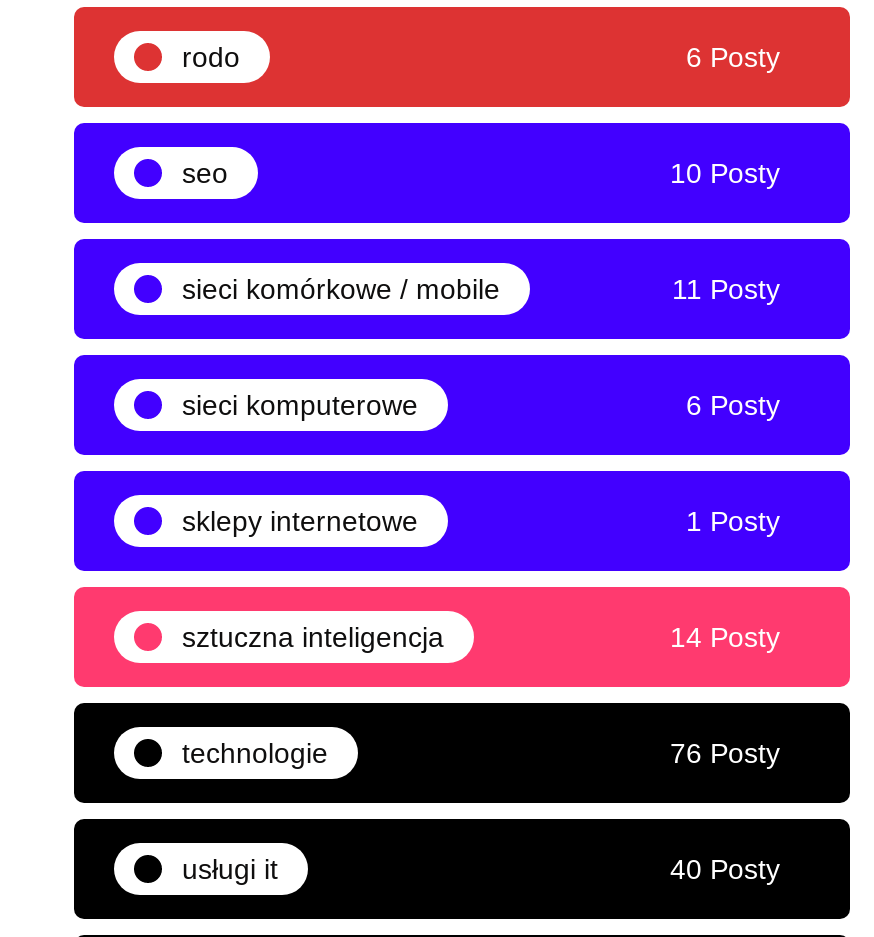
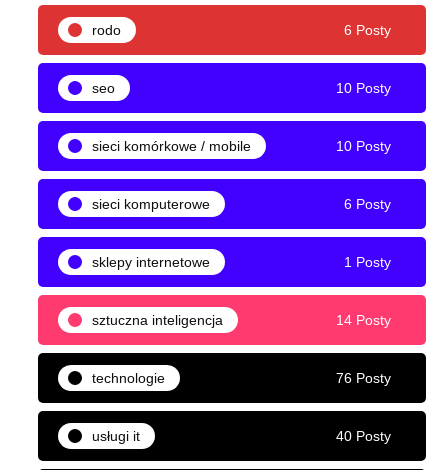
- 11 Posty
+ 10 Posty
